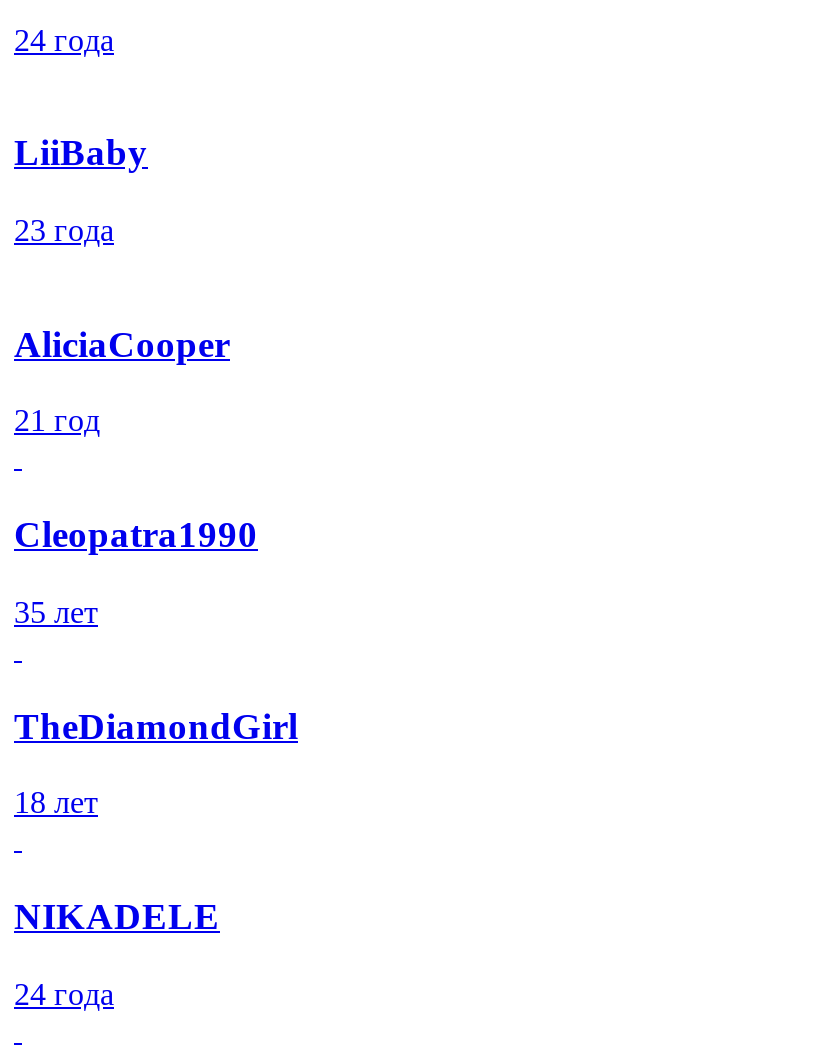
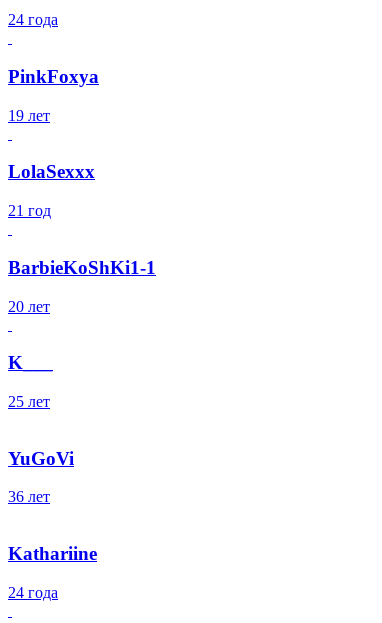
- LiiBaby
+ PinkFoxya

- 23 года
+ 19 лет

- AliciaCooper
+ LolaSexxx

- Cleopatra1990
- 35 лет
- TheDiamondGirl
- 18 лет
- NIKADELE
+ BarbieKoShKi1-1
+ 20 лет
+ K___
+ 25 лет
+ YuGoVi
+ 36 лет
+ Kathariine
